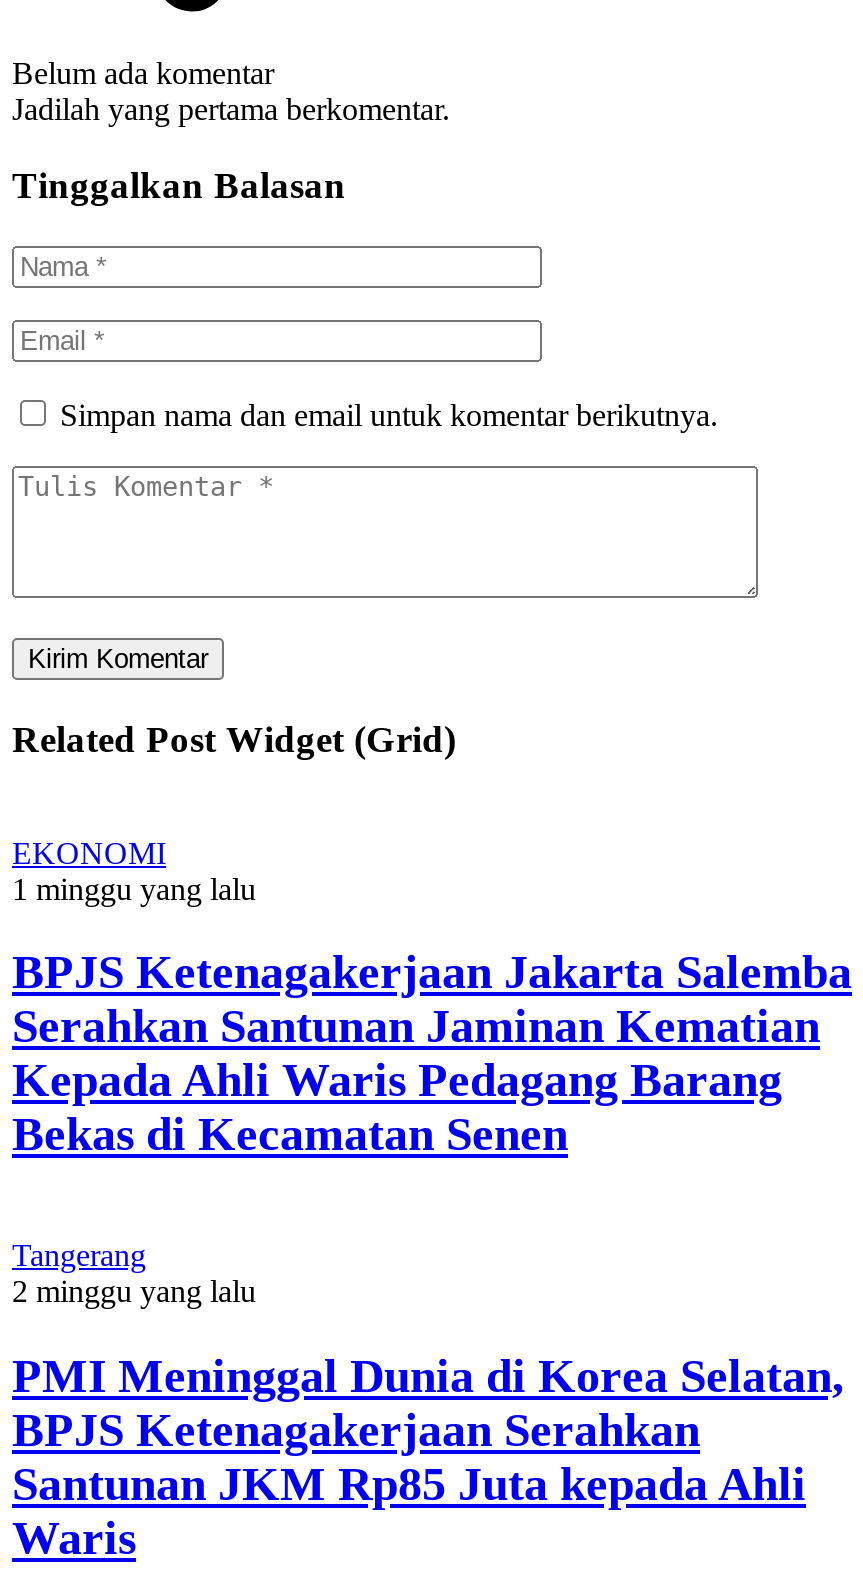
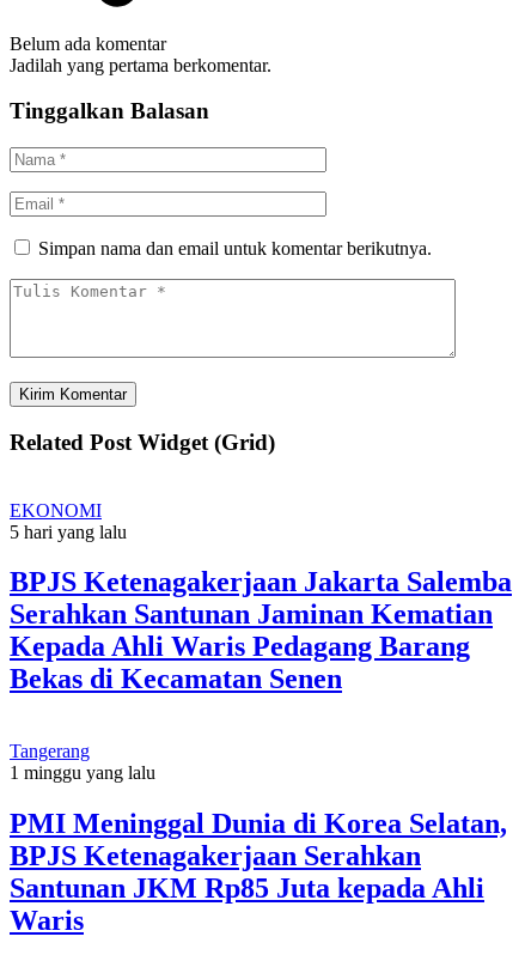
moved down: 1 minggu yang lalu

+ 5 hari yang lalu

- 2 minggu yang lalu
